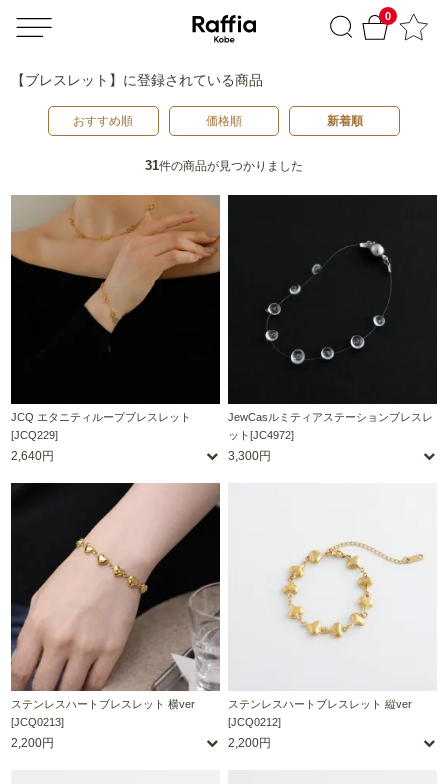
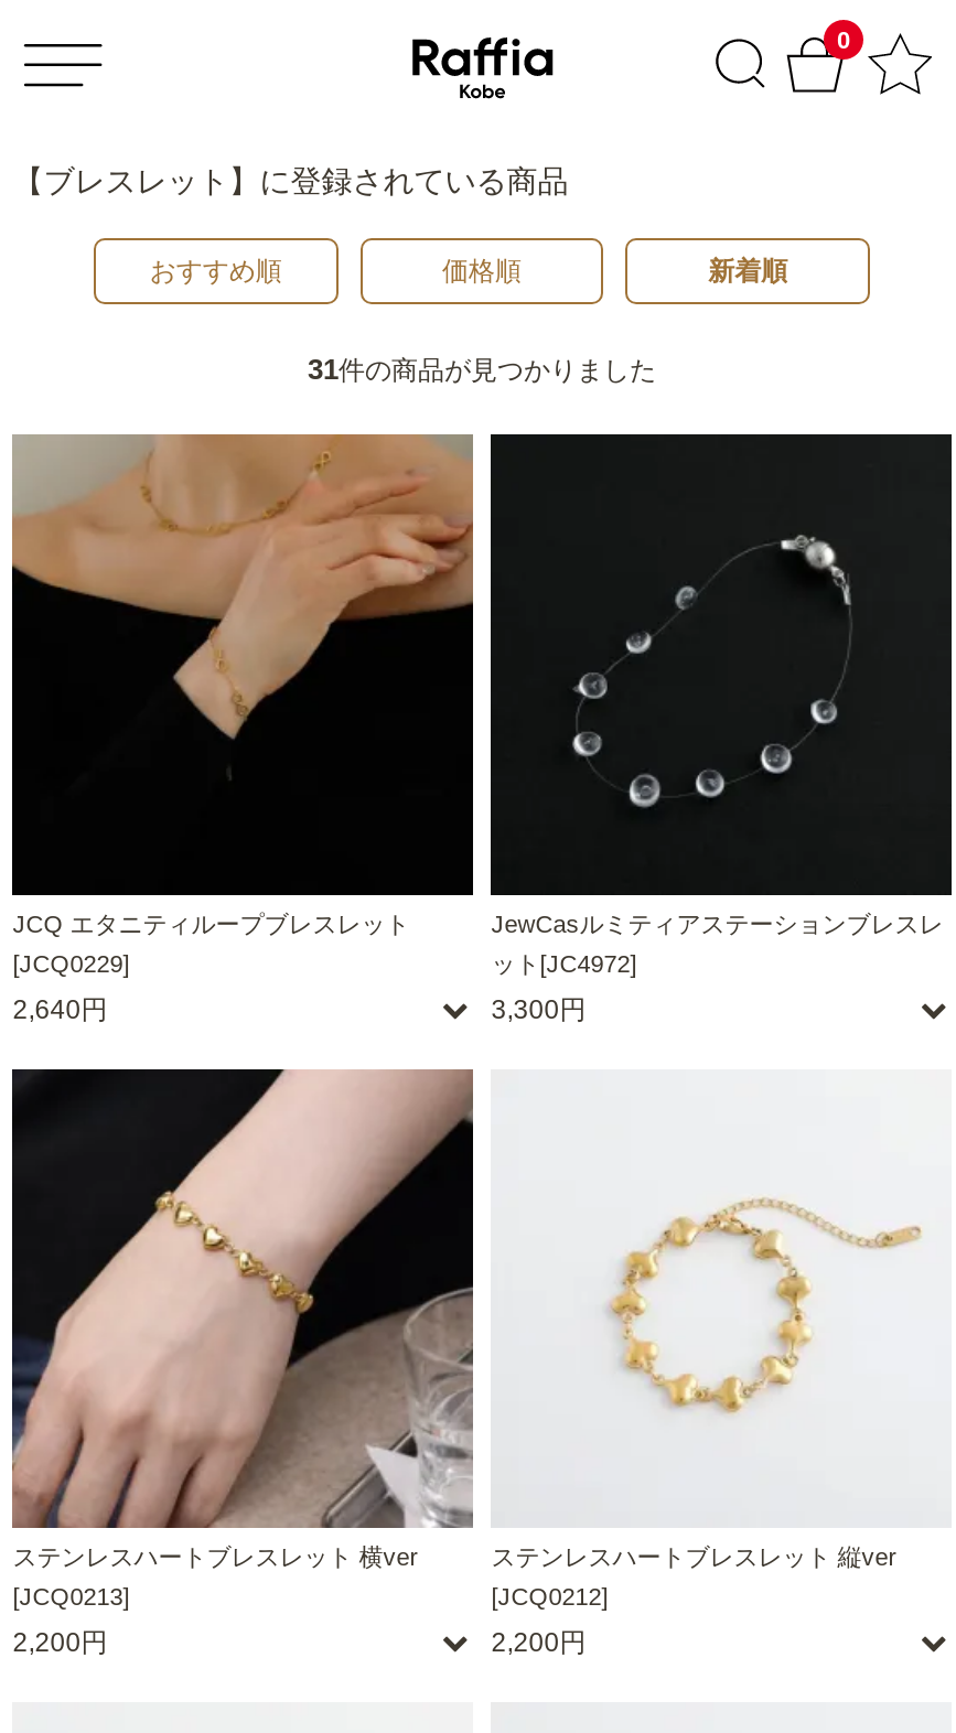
- [JCQ229]
+ [JCQ0229]
